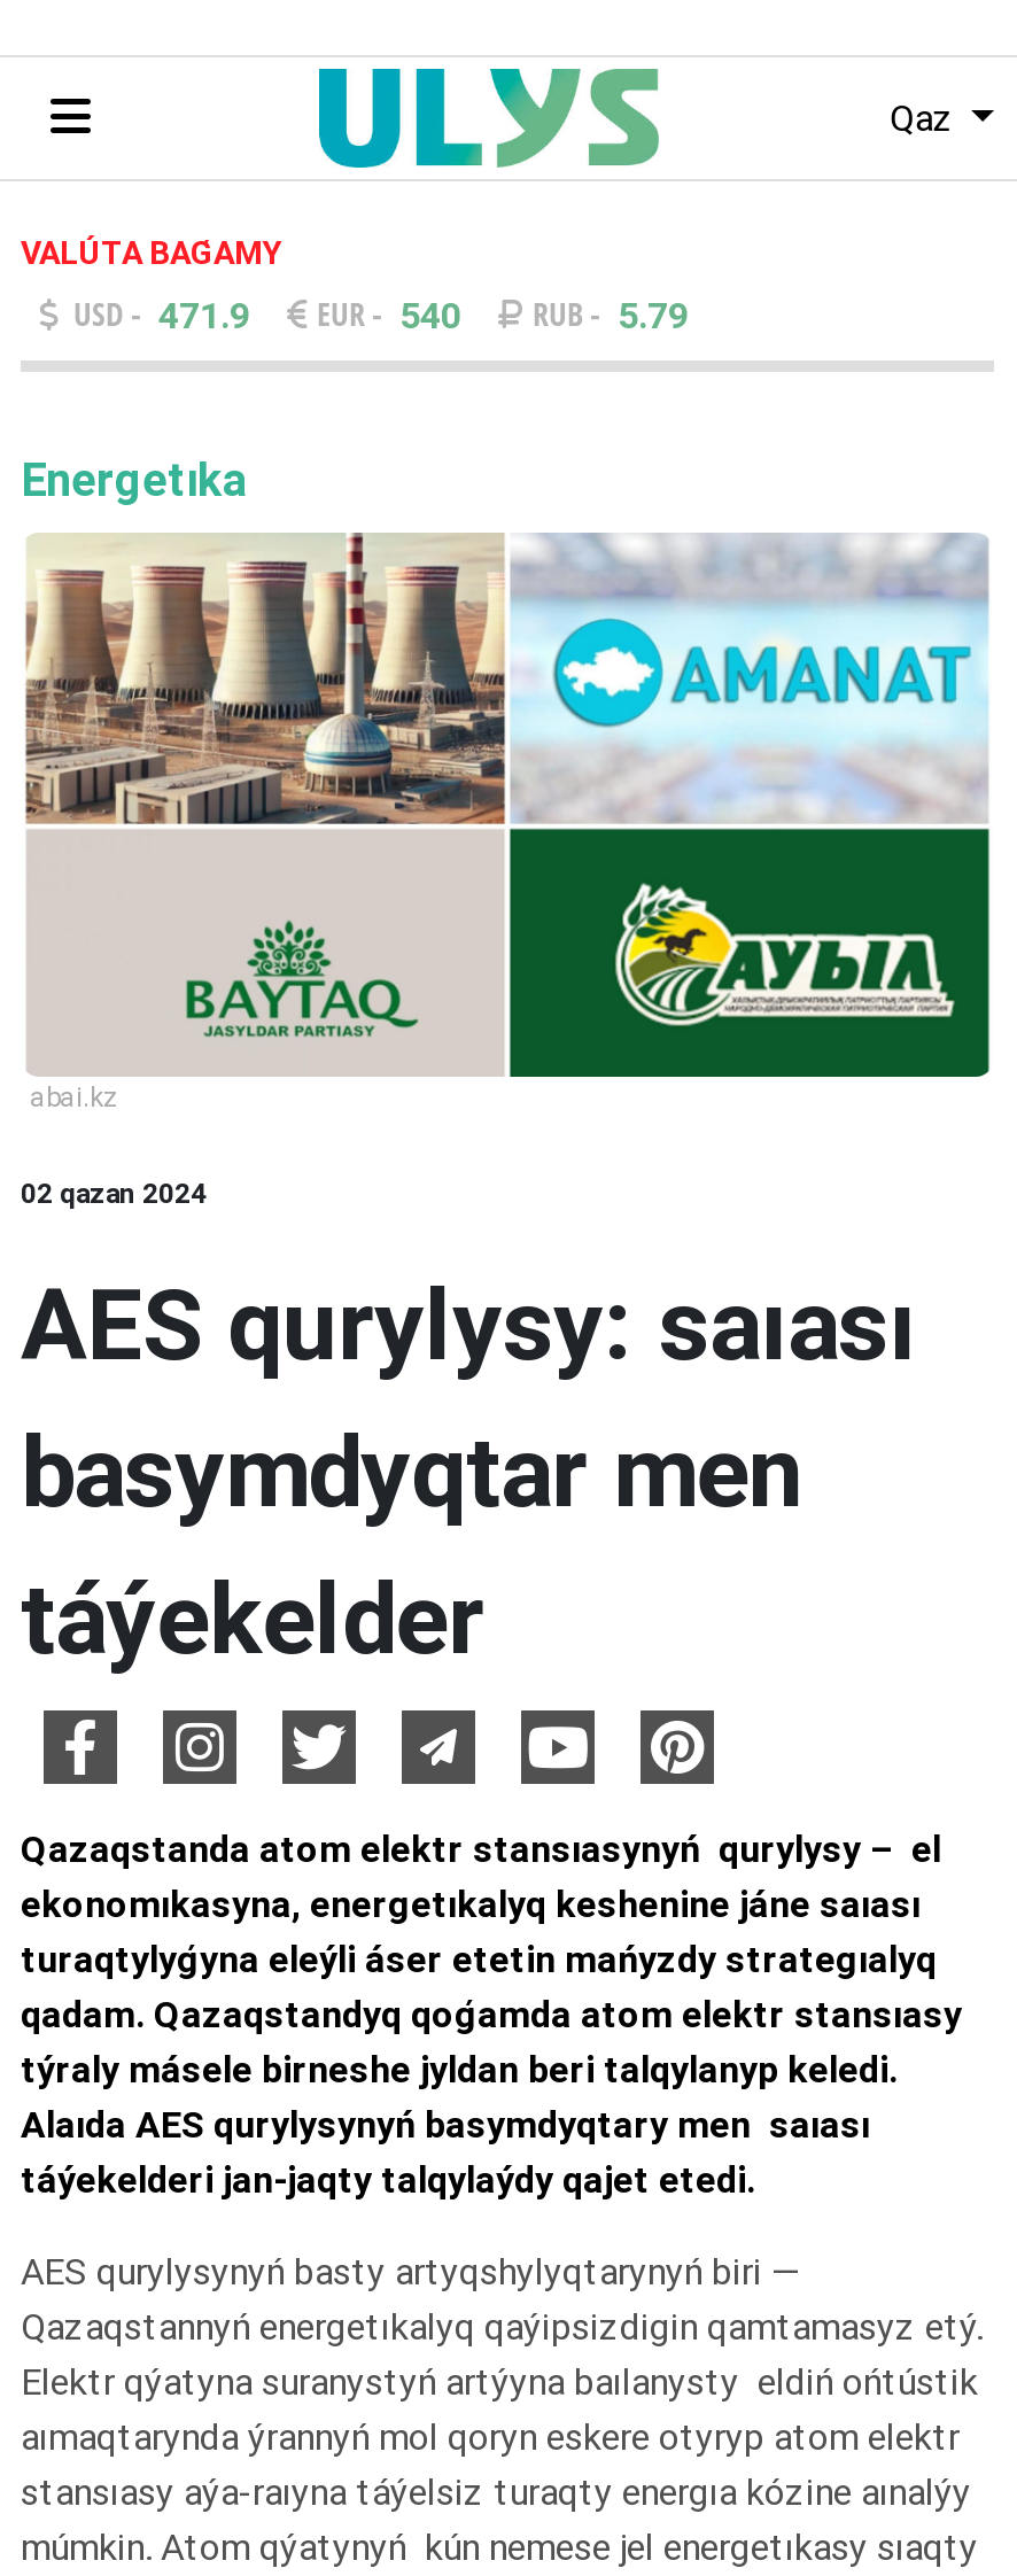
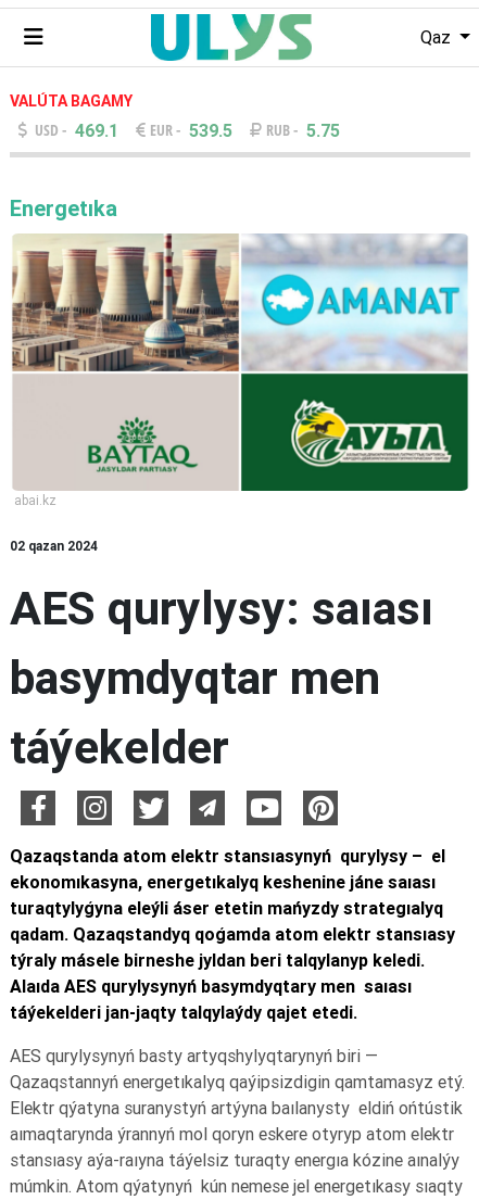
- USD - 471.9
+ USD - 469.1

- EUR - 540
+ EUR - 539.5

- RUB - 5.79
+ RUB - 5.75
